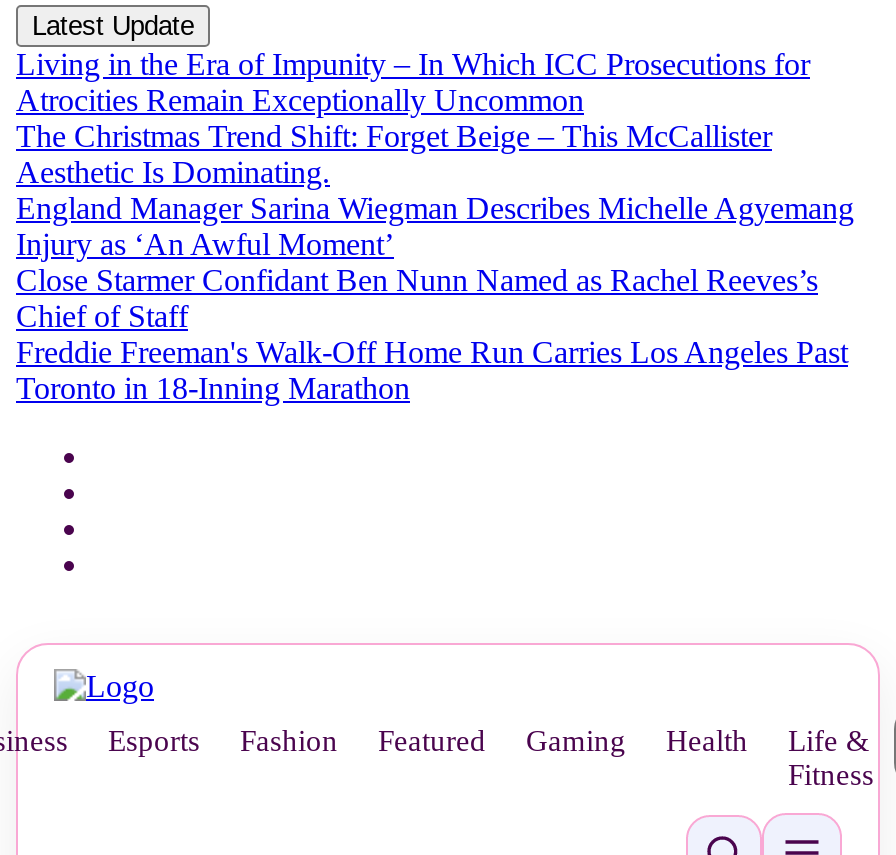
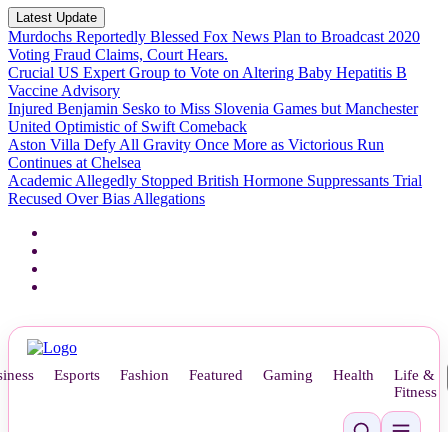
- Living in the Era of Impunity – In Which ICC Prosecutions for
- Atrocities Remain Exceptionally Uncommon
- The Christmas Trend Shift: Forget Beige – This McCallister
- Aesthetic Is Dominating.
- England Manager Sarina Wiegman Describes Michelle Agyemang
- Injury as ‘An Awful Moment’
- Close Starmer Confidant Ben Nunn Named as Rachel Reeves’s
- Chief of Staff
- Freddie Freeman's Walk-Off Home Run Carries Los Angeles Past
- Toronto in 18-Inning Marathon
+ Murdochs Reportedly Blessed Fox News Plan to Broadcast 2020
+ Voting Fraud Claims, Court Hears.
+ Crucial US Expert Group to Vote on Altering Baby Hepatitis B
+ Vaccine Advisory
+ Injured Benjamin Sesko to Miss Slovenia Games but Manchester
+ United Optimistic of Swift Comeback
+ Aston Villa Defy All Gravity Once More as Victorious Run
+ Continues at Chelsea
+ Academic Allegedly Stopped British Hormone Suppressants Trial
+ Recused Over Bias Allegations
